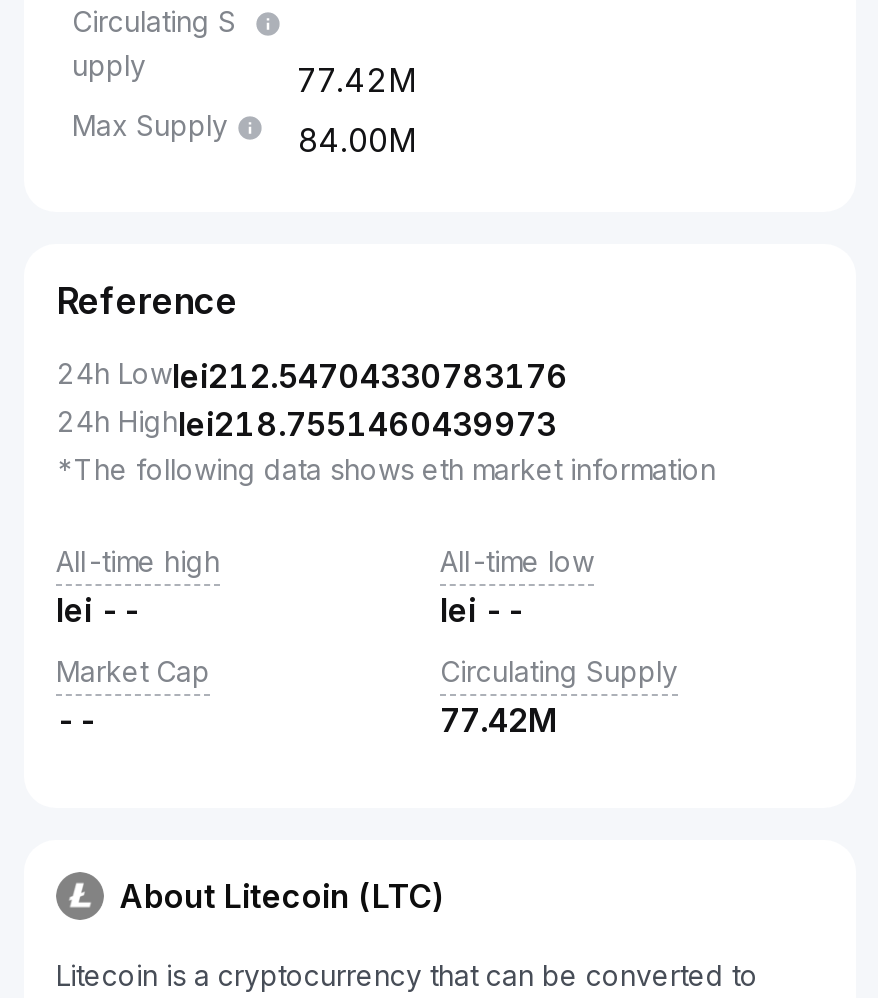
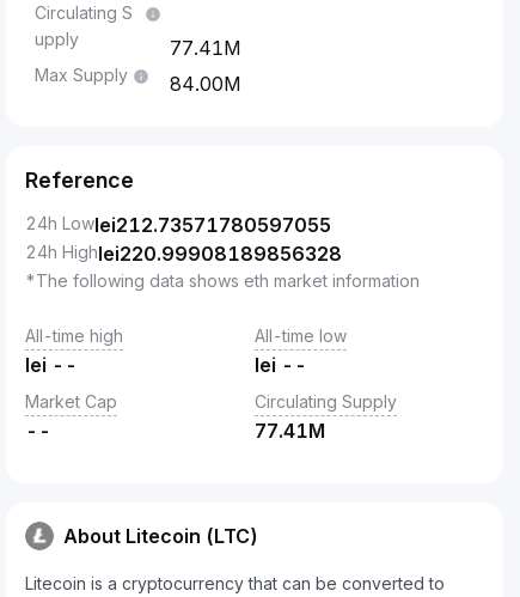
- 77.42M
+ 77.41M

- 24h Lowlei212.54704330783176
+ 24h Lowlei212.73571780597055

- 24h Highlei218.7551460439973
+ 24h Highlei220.99908189856328

- 77.42M
+ 77.41M
